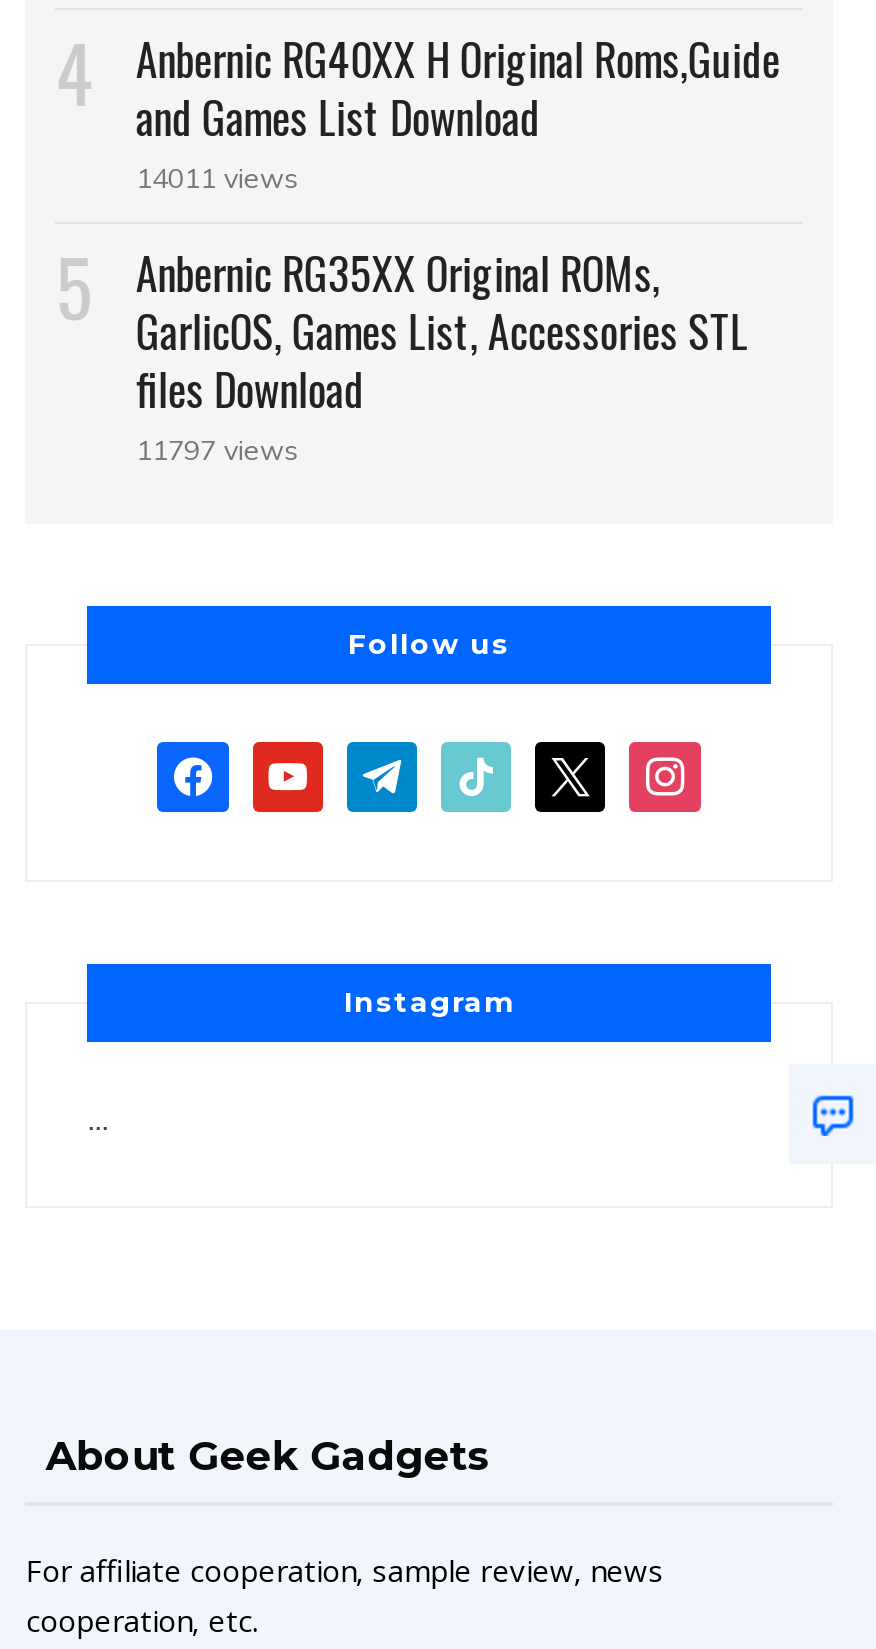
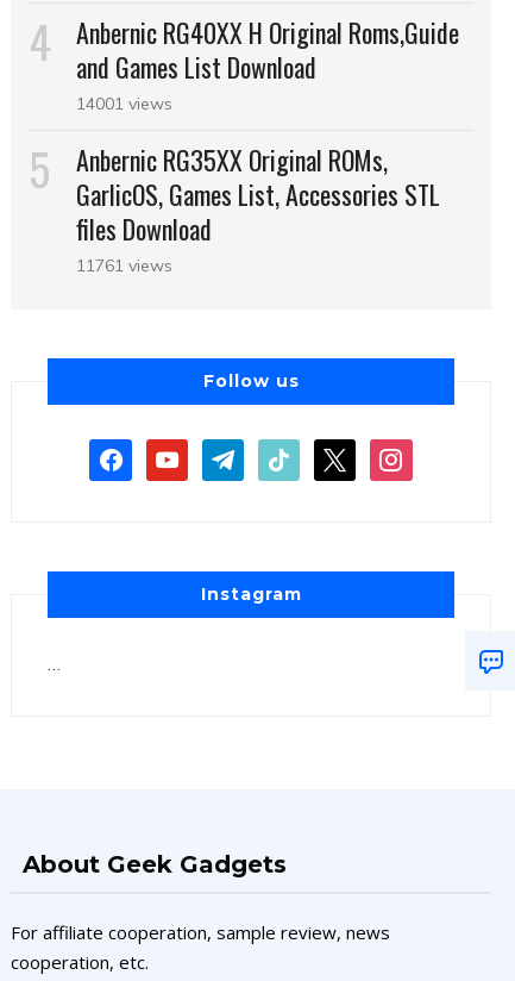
- 14011 views
+ 14001 views

- 11797 views
+ 11761 views
